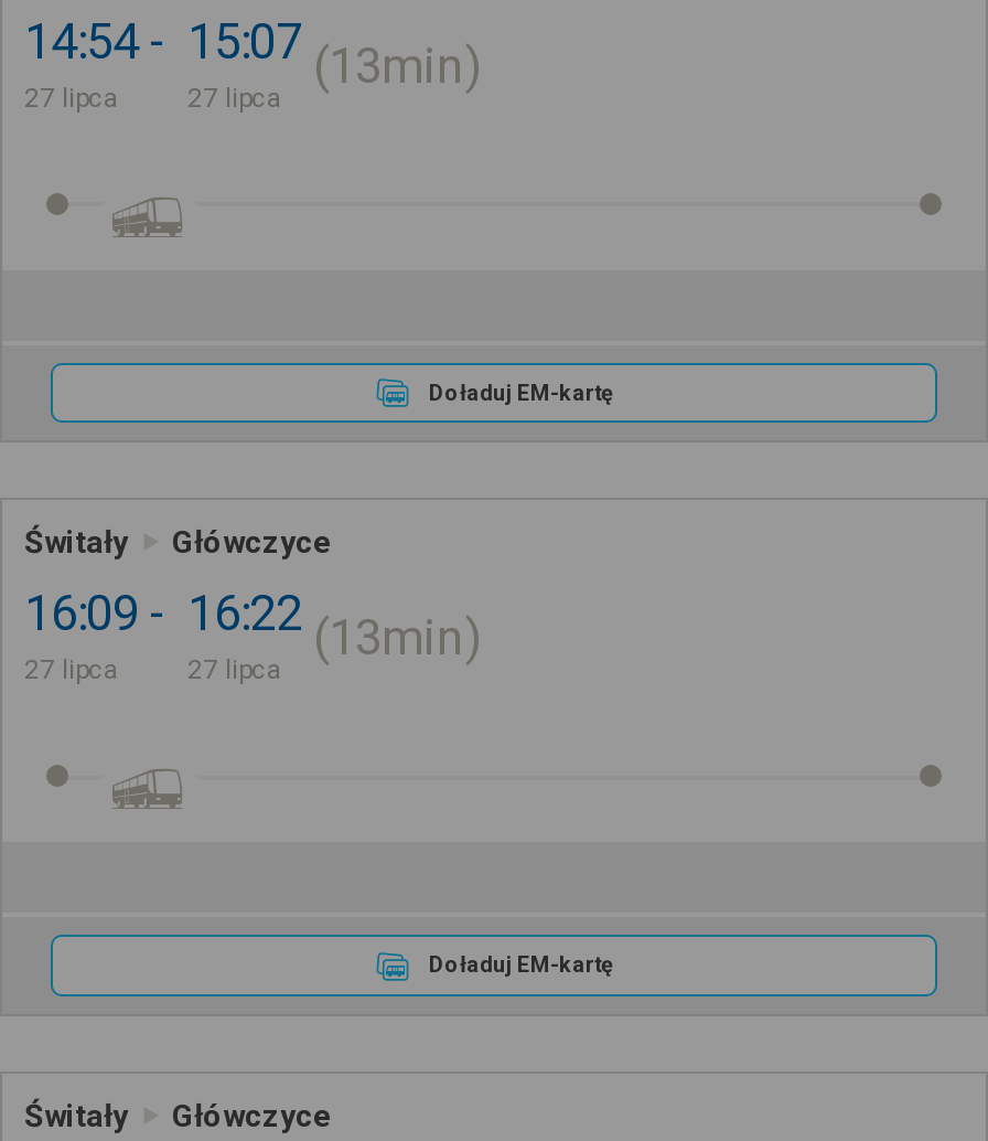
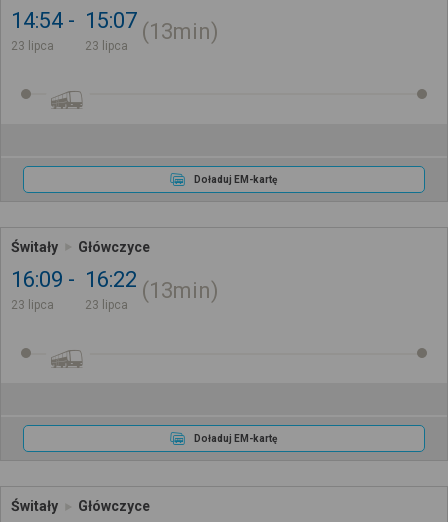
- 27 lipca
+ 23 lipca

- 27 lipca
+ 23 lipca

- 27 lipca
+ 23 lipca

- 27 lipca
+ 23 lipca
